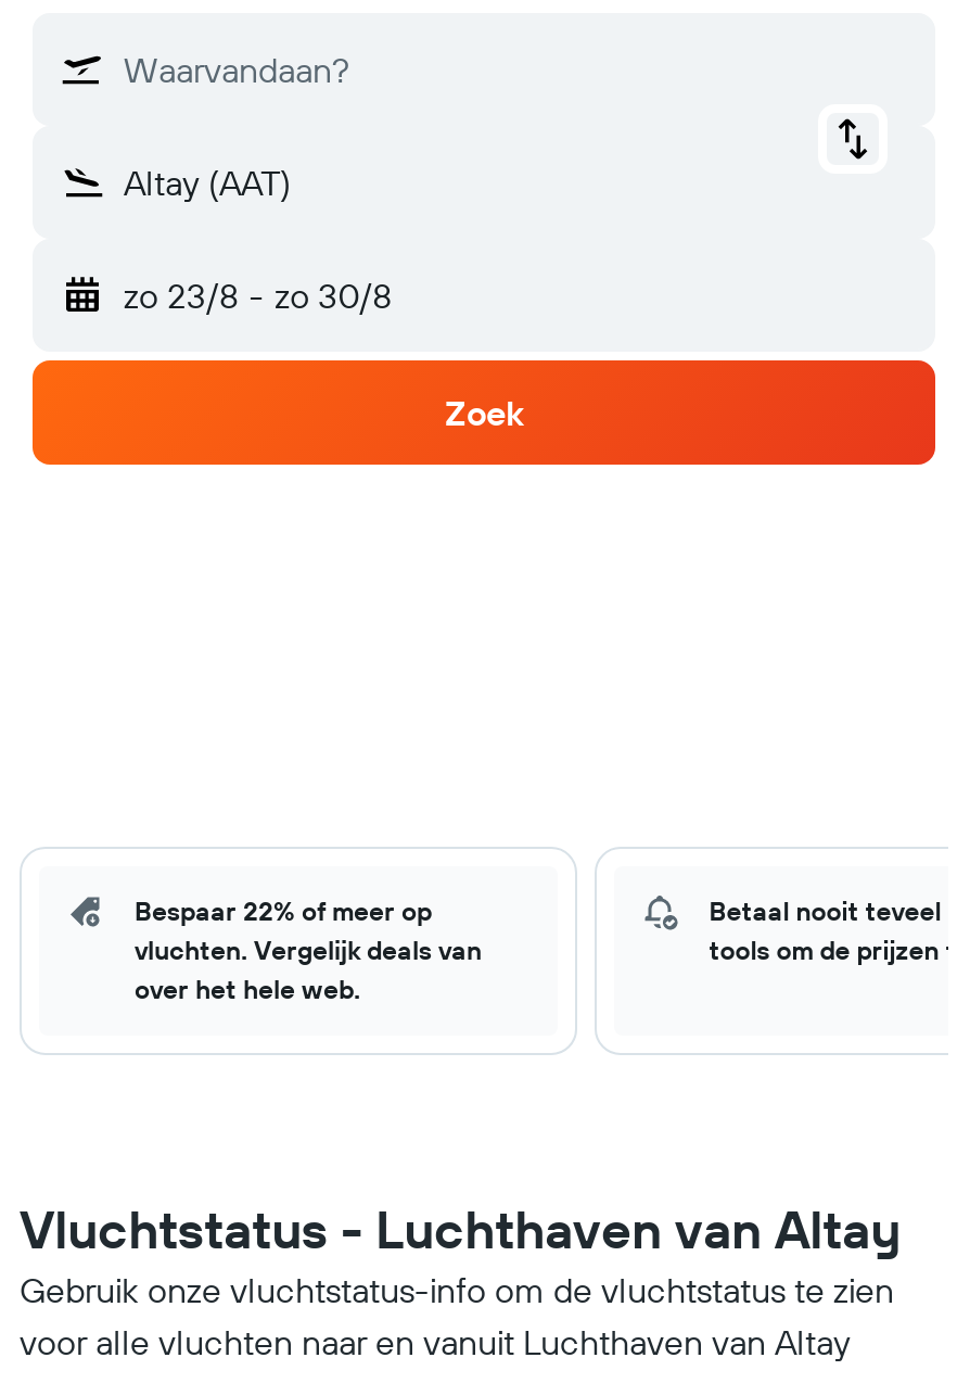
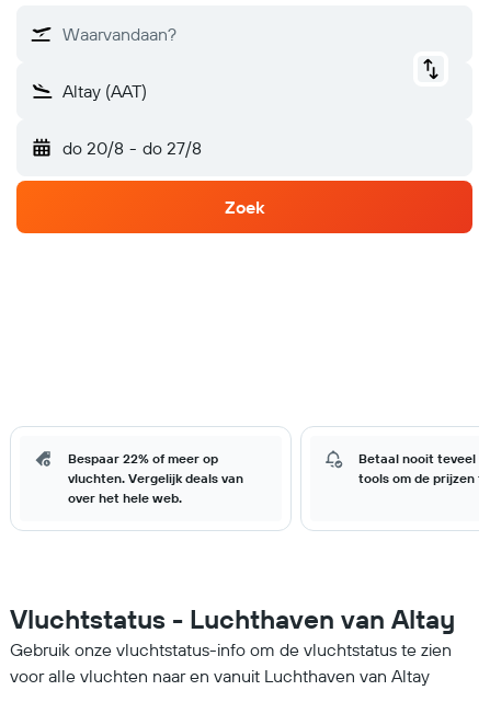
- zo 23/8 - zo 30/8
+ do 20/8 - do 27/8
